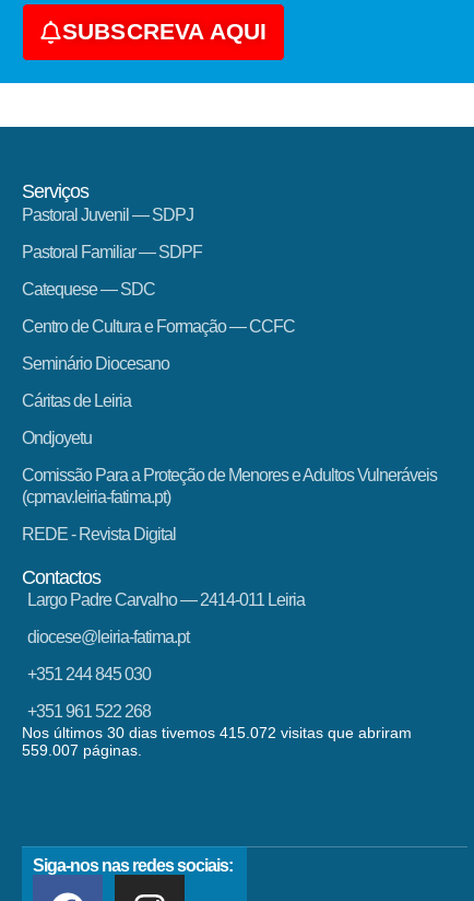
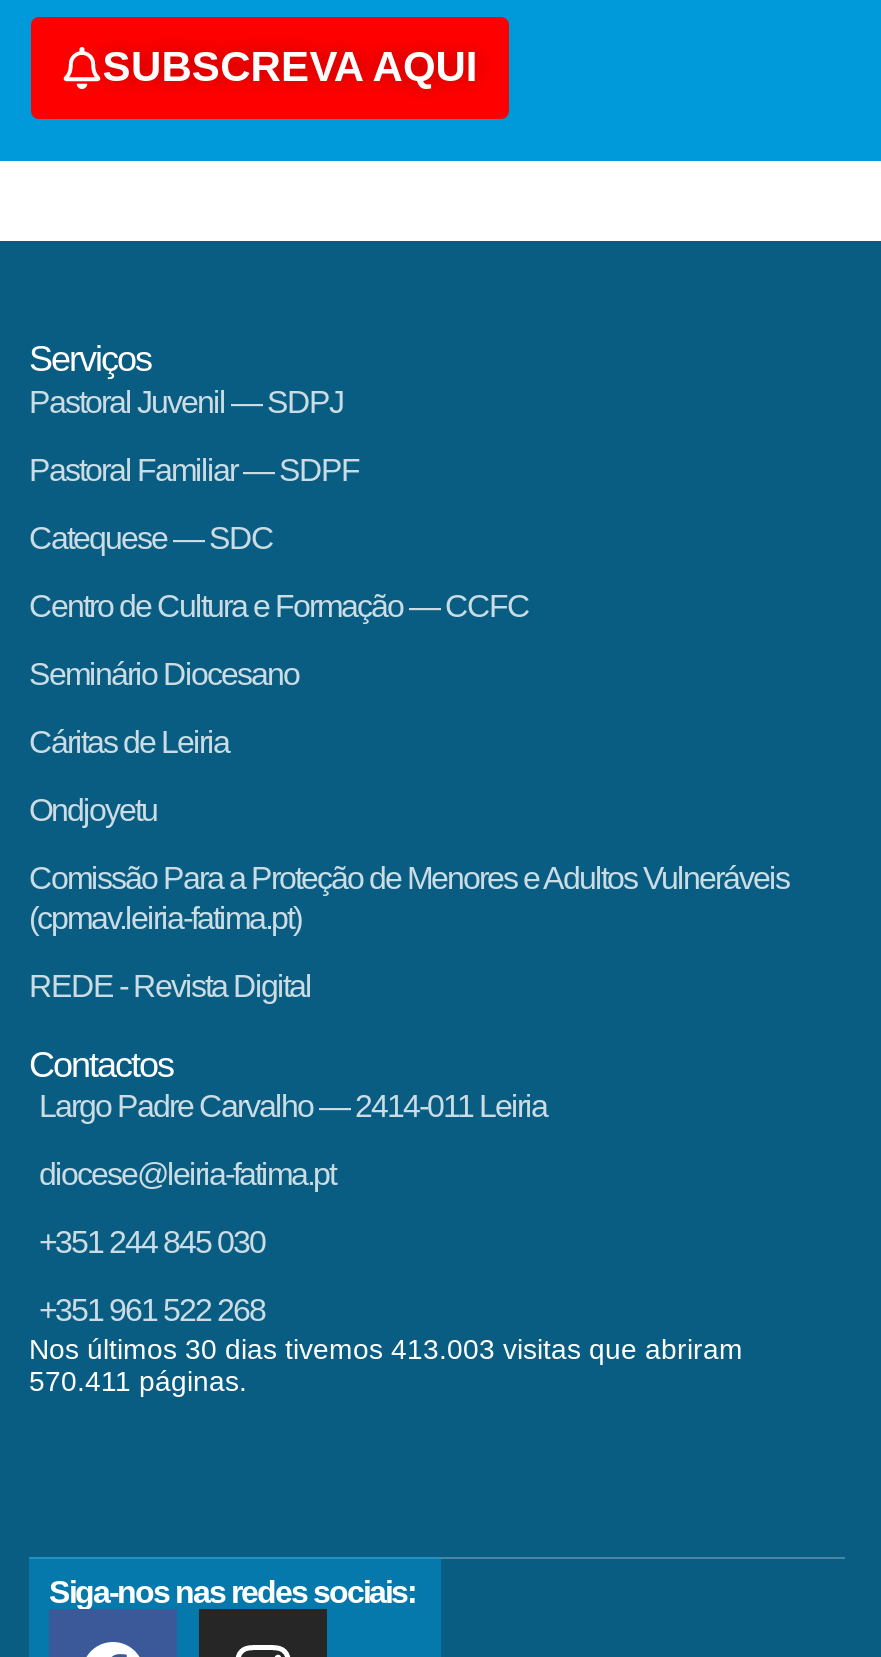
- Nos últimos 30 dias tivemos 415.072 visitas que abriram
+ Nos últimos 30 dias tivemos 413.003 visitas que abriram

- 559.007 páginas.
+ 570.411 páginas.
